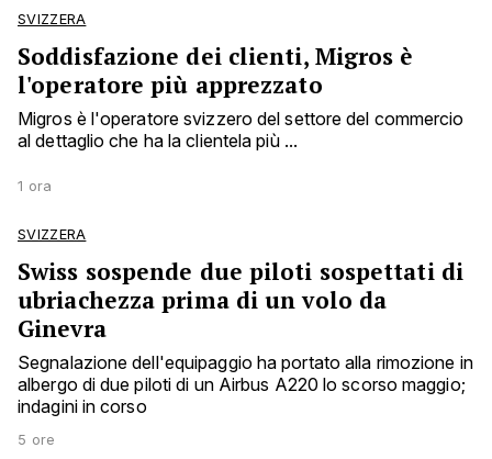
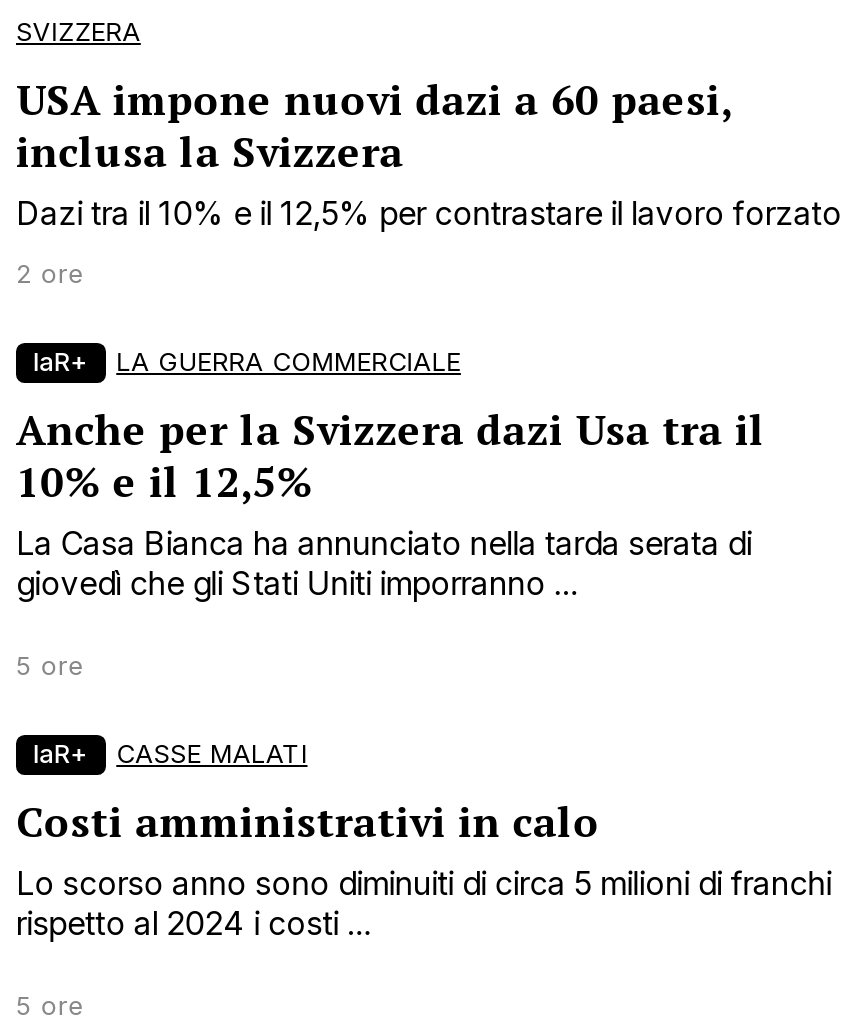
- Soddisfazione dei clienti, Migros è
- l'operatore più apprezzato
- Migros è l'operatore svizzero del settore del commercio
- al dettaglio che ha la clientela più ...
- 1 ora
- SVIZZERA
- Swiss sospende due piloti sospettati di
- ubriachezza prima di un volo da
- Ginevra
- Segnalazione dell'equipaggio ha portato alla rimozione in
- albergo di due piloti di un Airbus A220 lo scorso maggio;
- indagini in corso
+ USA impone nuovi dazi a 60 paesi,
+ inclusa la Svizzera
+ Dazi tra il 10% e il 12,5% per contrastare il lavoro forzato
+ 2 ore
+ laR+
+ LA GUERRA COMMERCIALE
+ Anche per la Svizzera dazi Usa tra il
+ 10% e il 12,5%
+ La Casa Bianca ha annunciato nella tarda serata di
+ giovedì che gli Stati Uniti imporranno ...
+ 5 ore
+ laR+
+ CASSE MALATI
+ Costi amministrativi in calo
+ Lo scorso anno sono diminuiti di circa 5 milioni di franchi
+ rispetto al 2024 i costi ...
